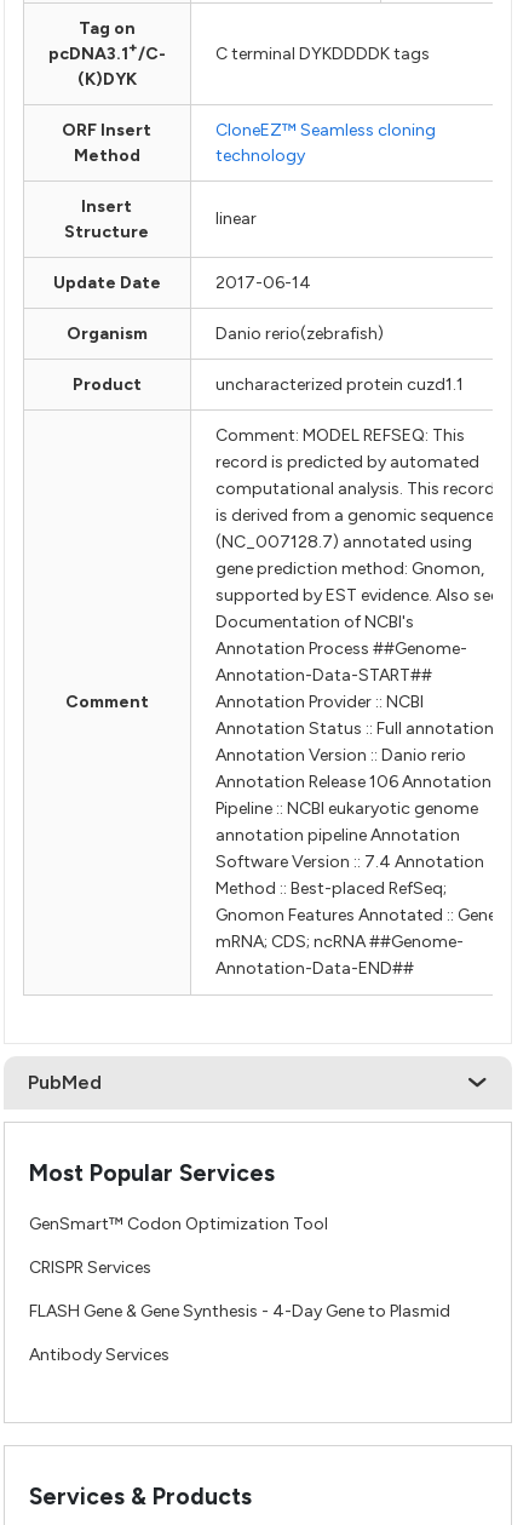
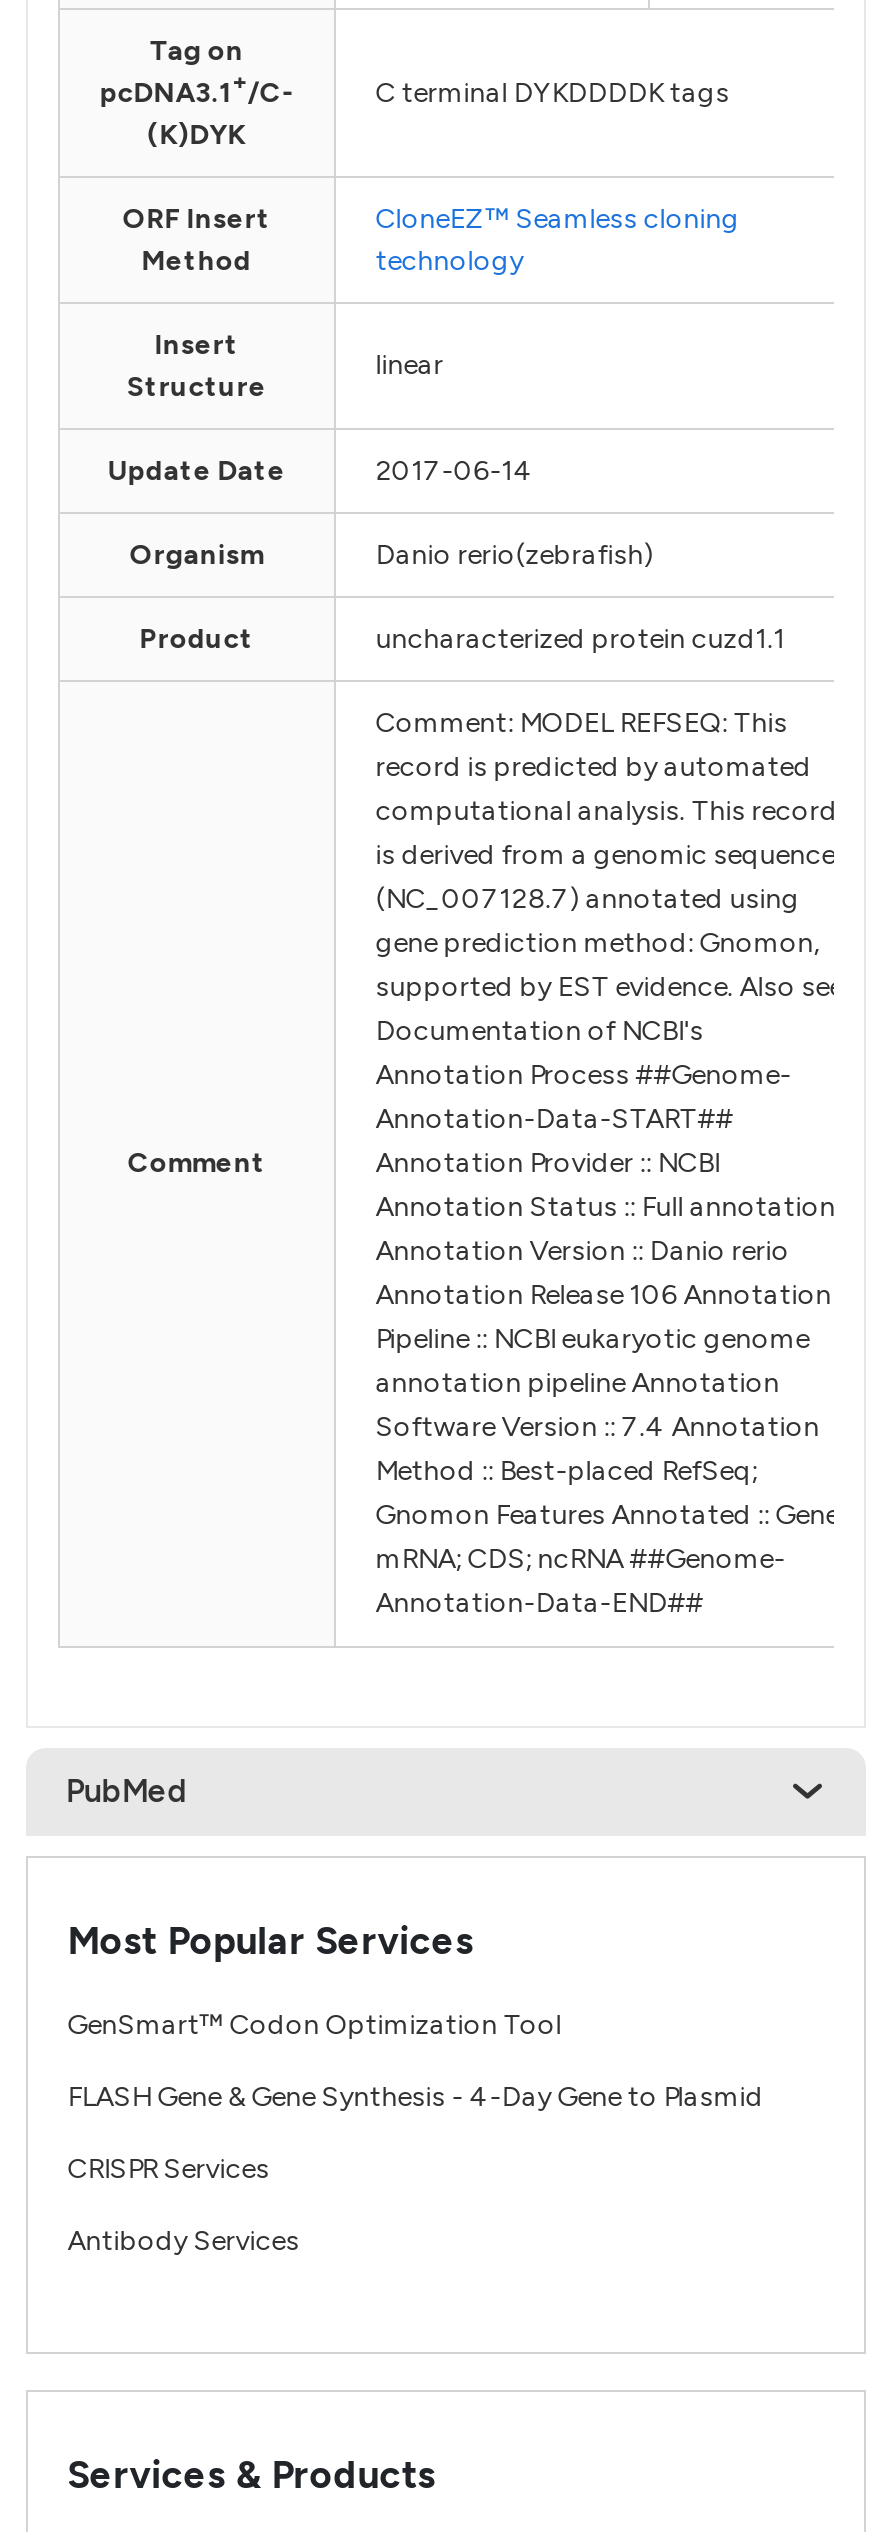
moved down: CRISPR Services

moved up: FLASH Gene & Gene Synthesis - 4-Day Gene to Plasmid
